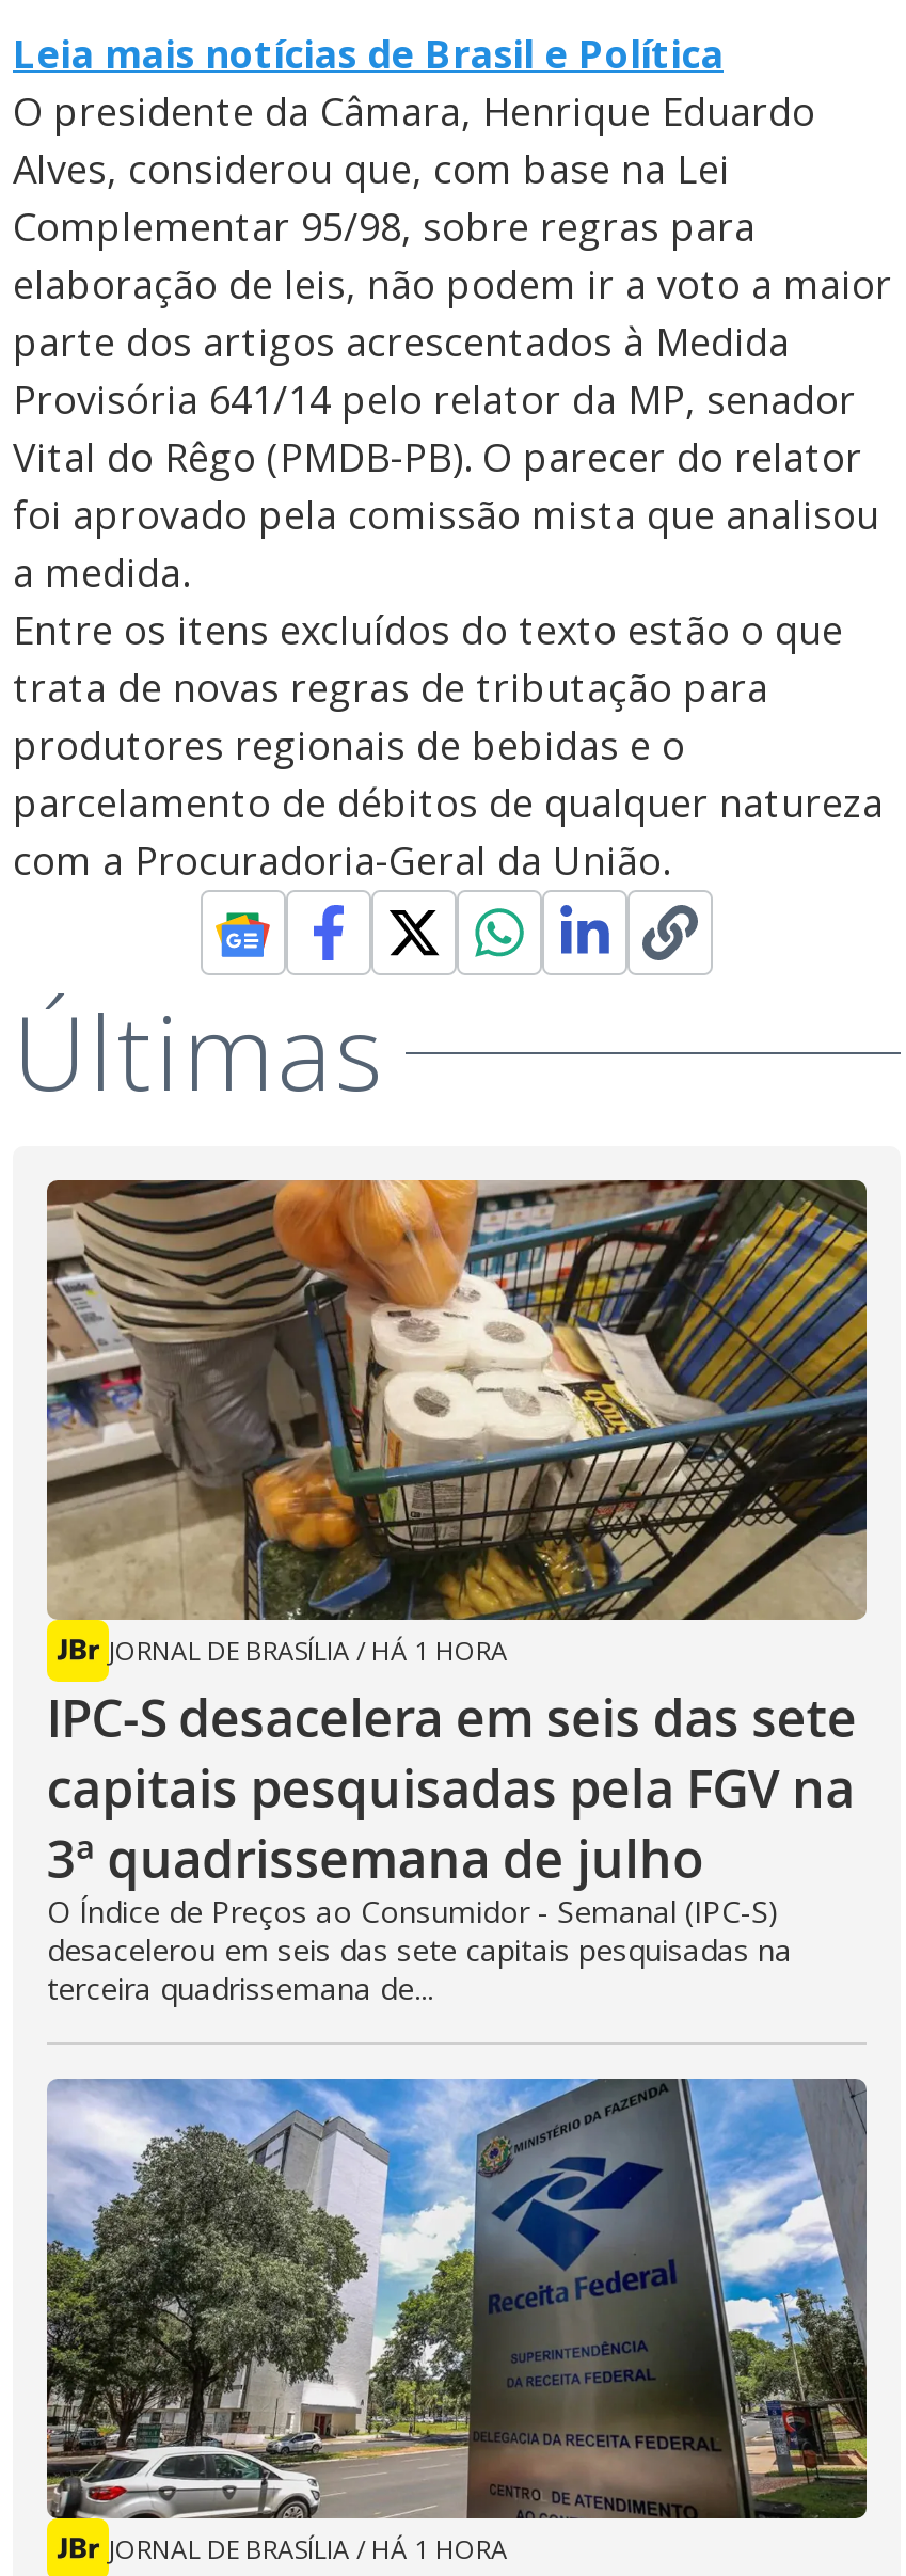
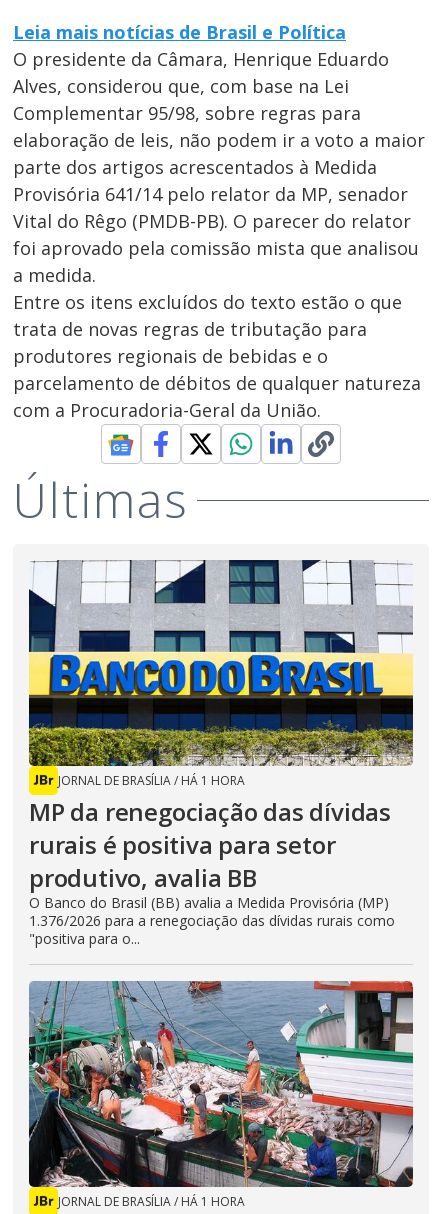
- [image]
- IPC-S desacelera em seis das sete
- capitais pesquisadas pela FGV na
- 3ª quadrissemana de julho
- O Índice de Preços ao Consumidor - Semanal (IPC-S)
- desacelerou em seis das sete capitais pesquisadas na
- terceira quadrissemana de...
+ [image]
+ MP da renegociação das dívidas
+ rurais é positiva para setor
+ produtivo, avalia BB
+ O Banco do Brasil (BB) avalia a Medida Provisória (MP)
+ 1.376/2026 para a renegociação das dívidas rurais como
+ "positiva para o...

- [image]
+ [image]
